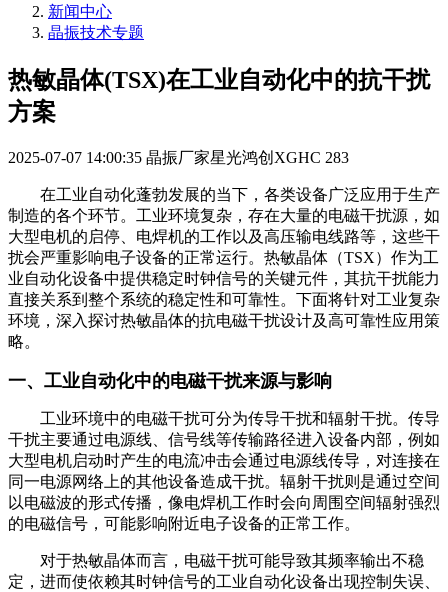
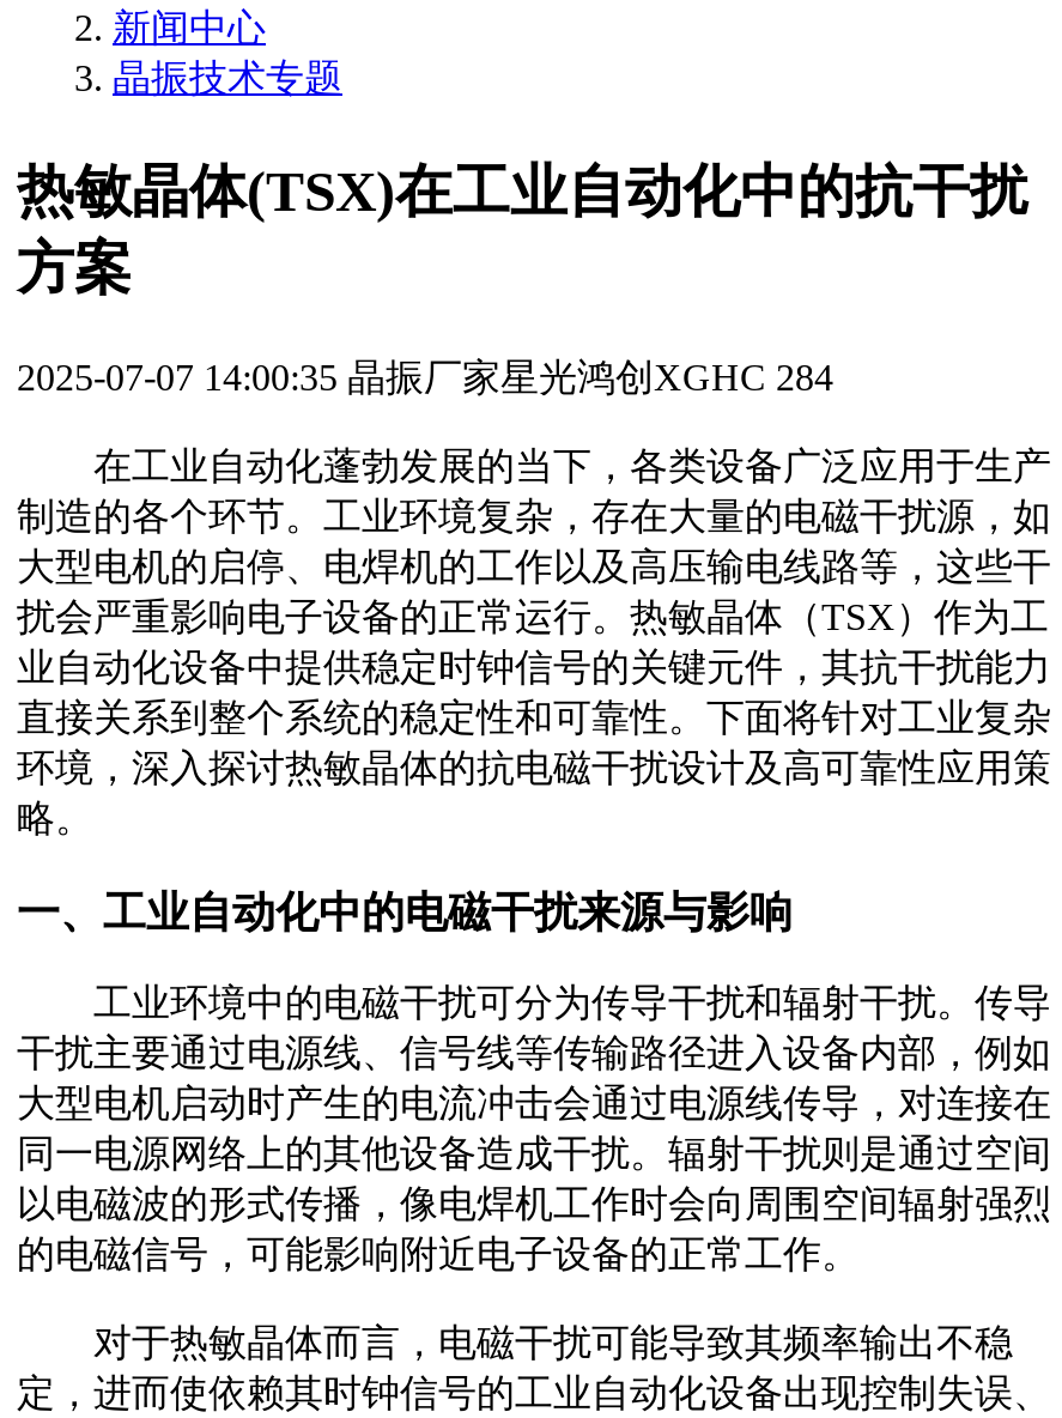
- 2025-07-07 14:00:35 晶振厂家星光鸿创XGHC 283
+ 2025-07-07 14:00:35 晶振厂家星光鸿创XGHC 284
